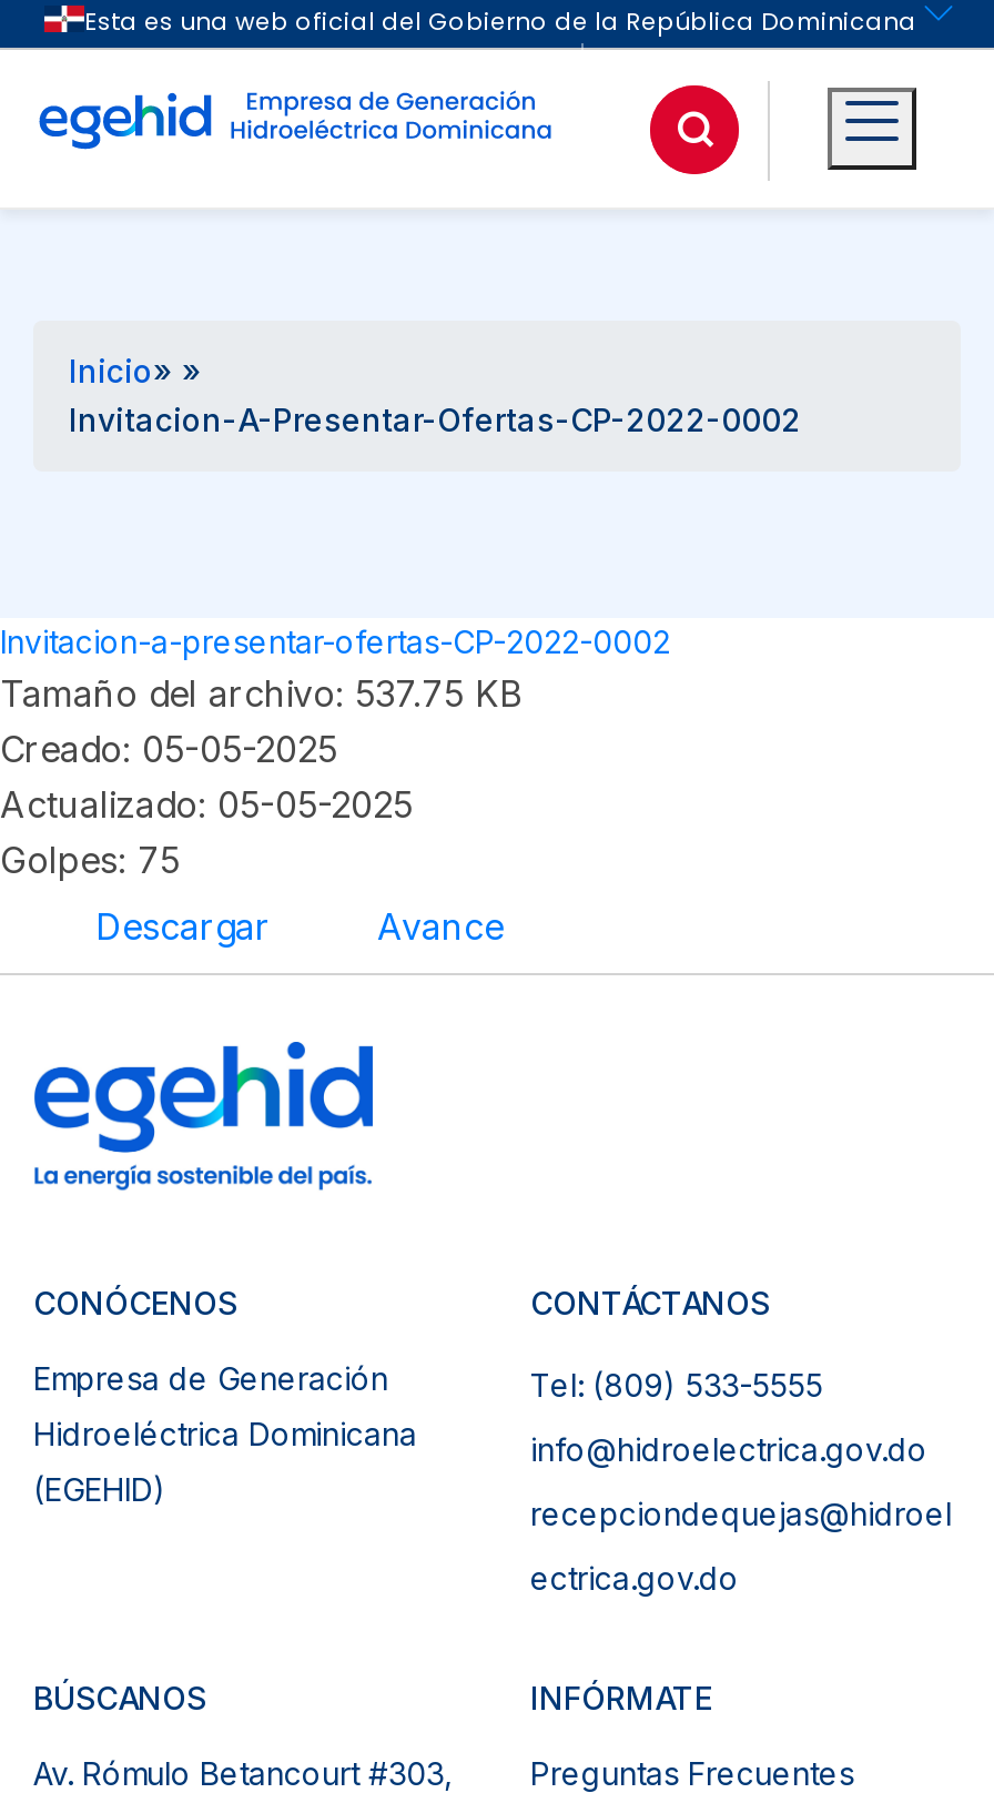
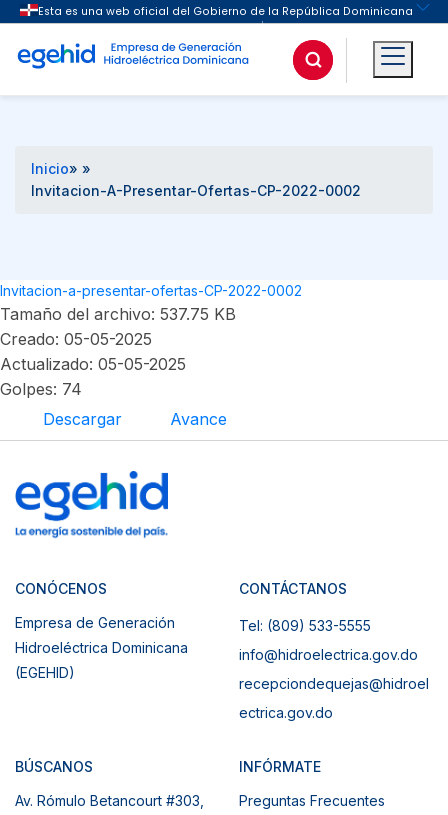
- Golpes: 75
+ Golpes: 74
